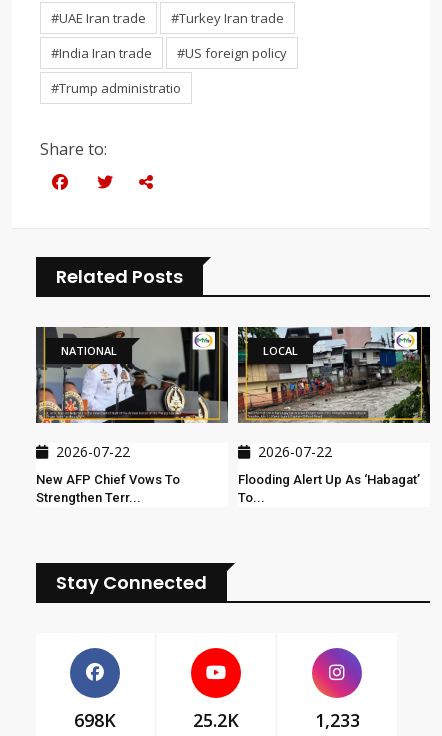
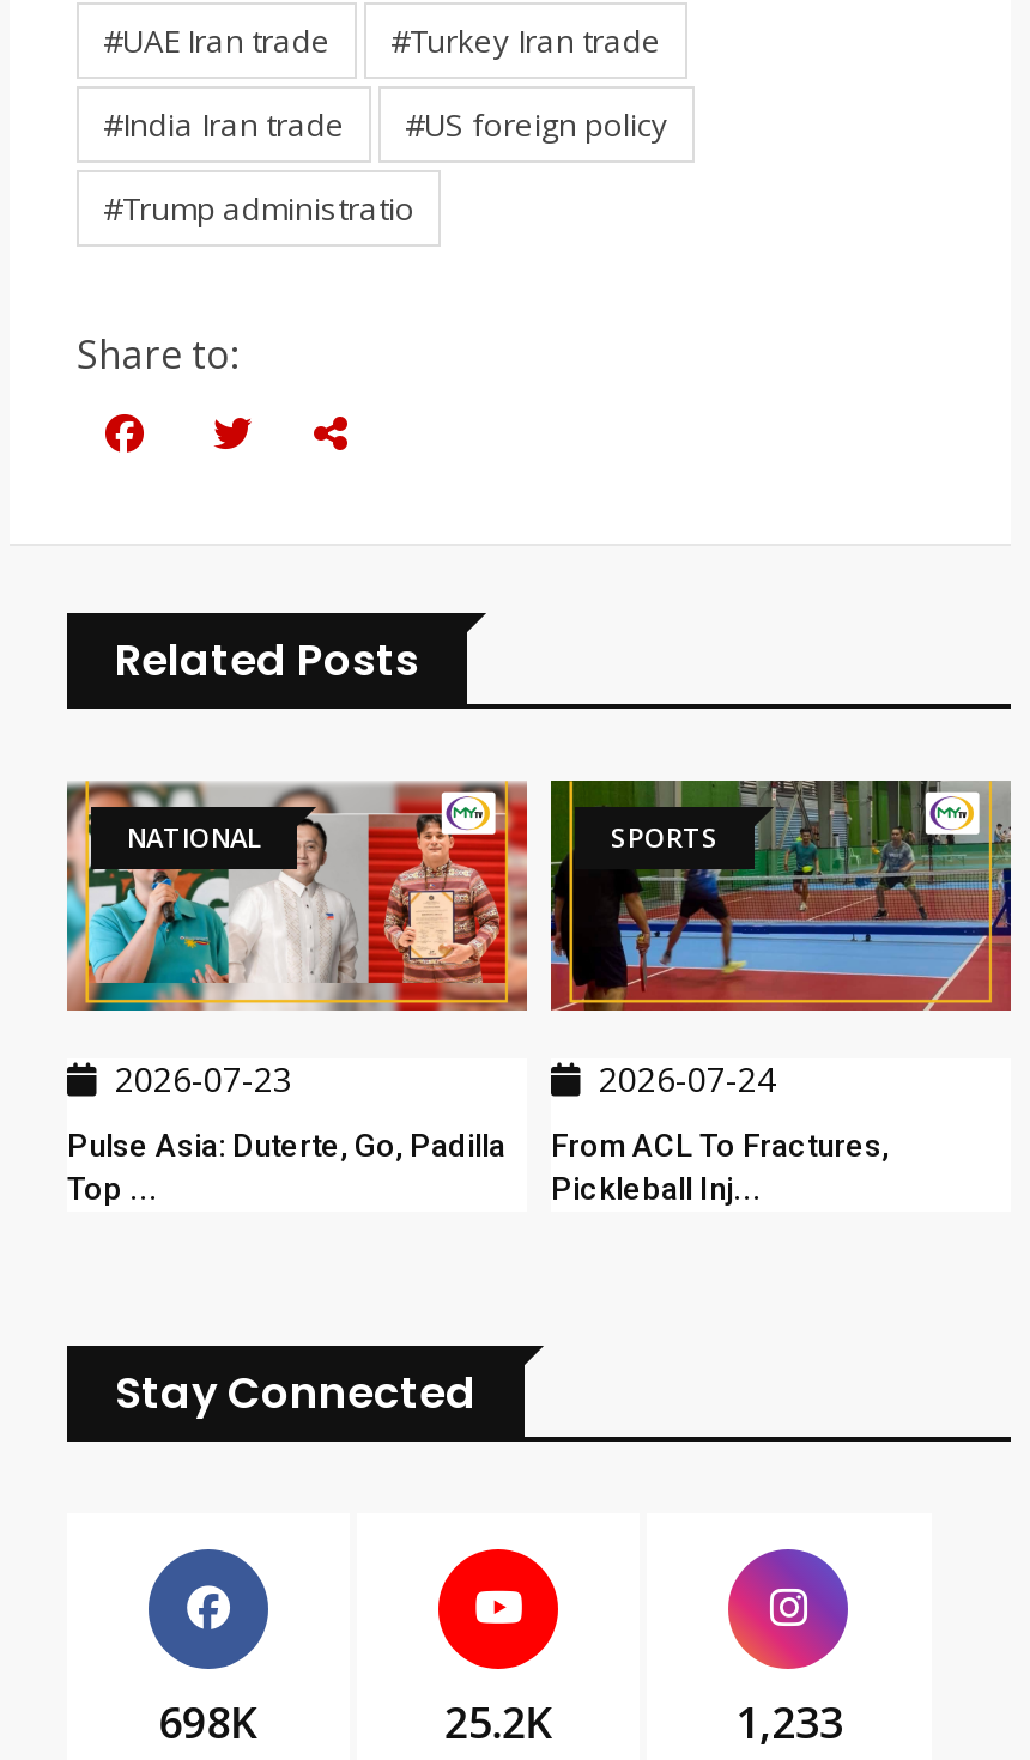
- [image]
- 2026-07-22
+ [image]
+ 2026-07-23

- [image]
- LOCAL
+ [image]
+ SPORTS

- 2026-07-22
+ 2026-07-24

- New AFP Chief Vows To
- Strengthen Terr...
+ Pulse Asia: Duterte, Go, Padilla
+ Top ...

- Flooding Alert Up As ‘habagat’
- To...
+ From ACL To Fractures,
+ Pickleball Inj...
